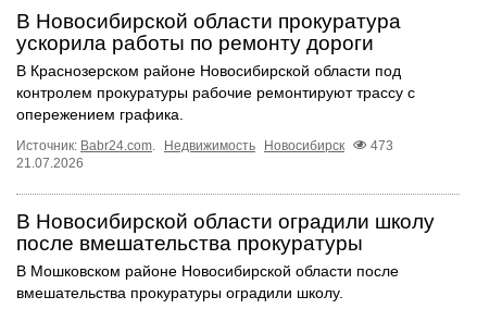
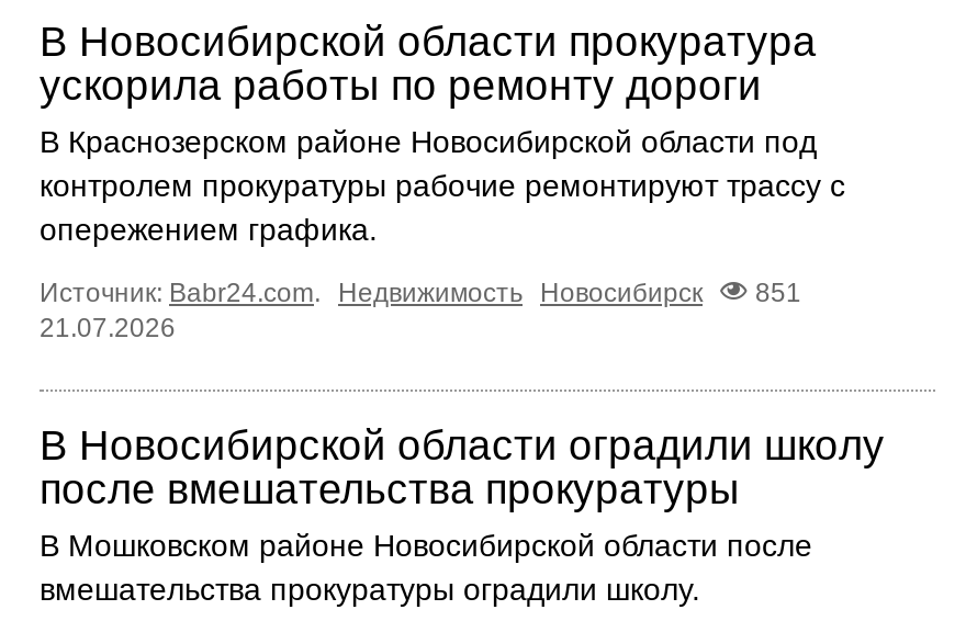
- Источник: Babr24.com. Недвижимость Новосибирск 473
+ Источник: Babr24.com. Недвижимость Новосибирск 851
